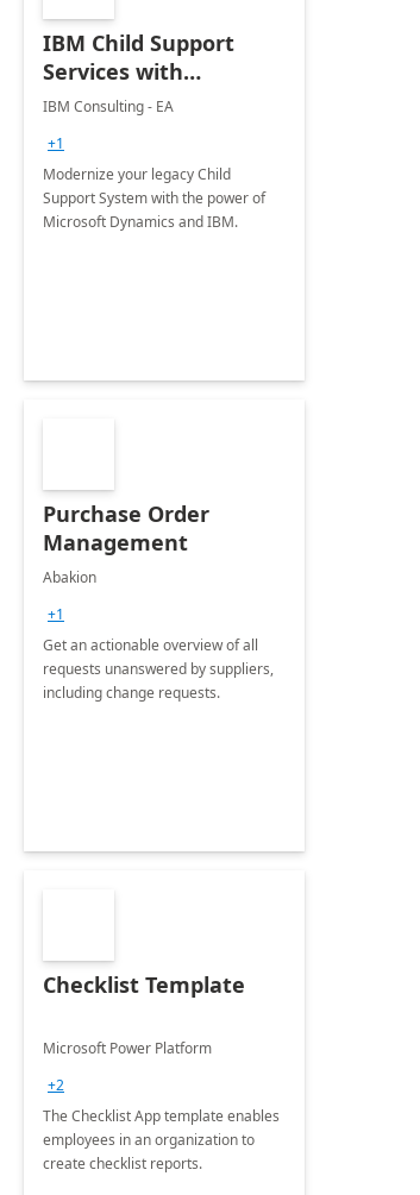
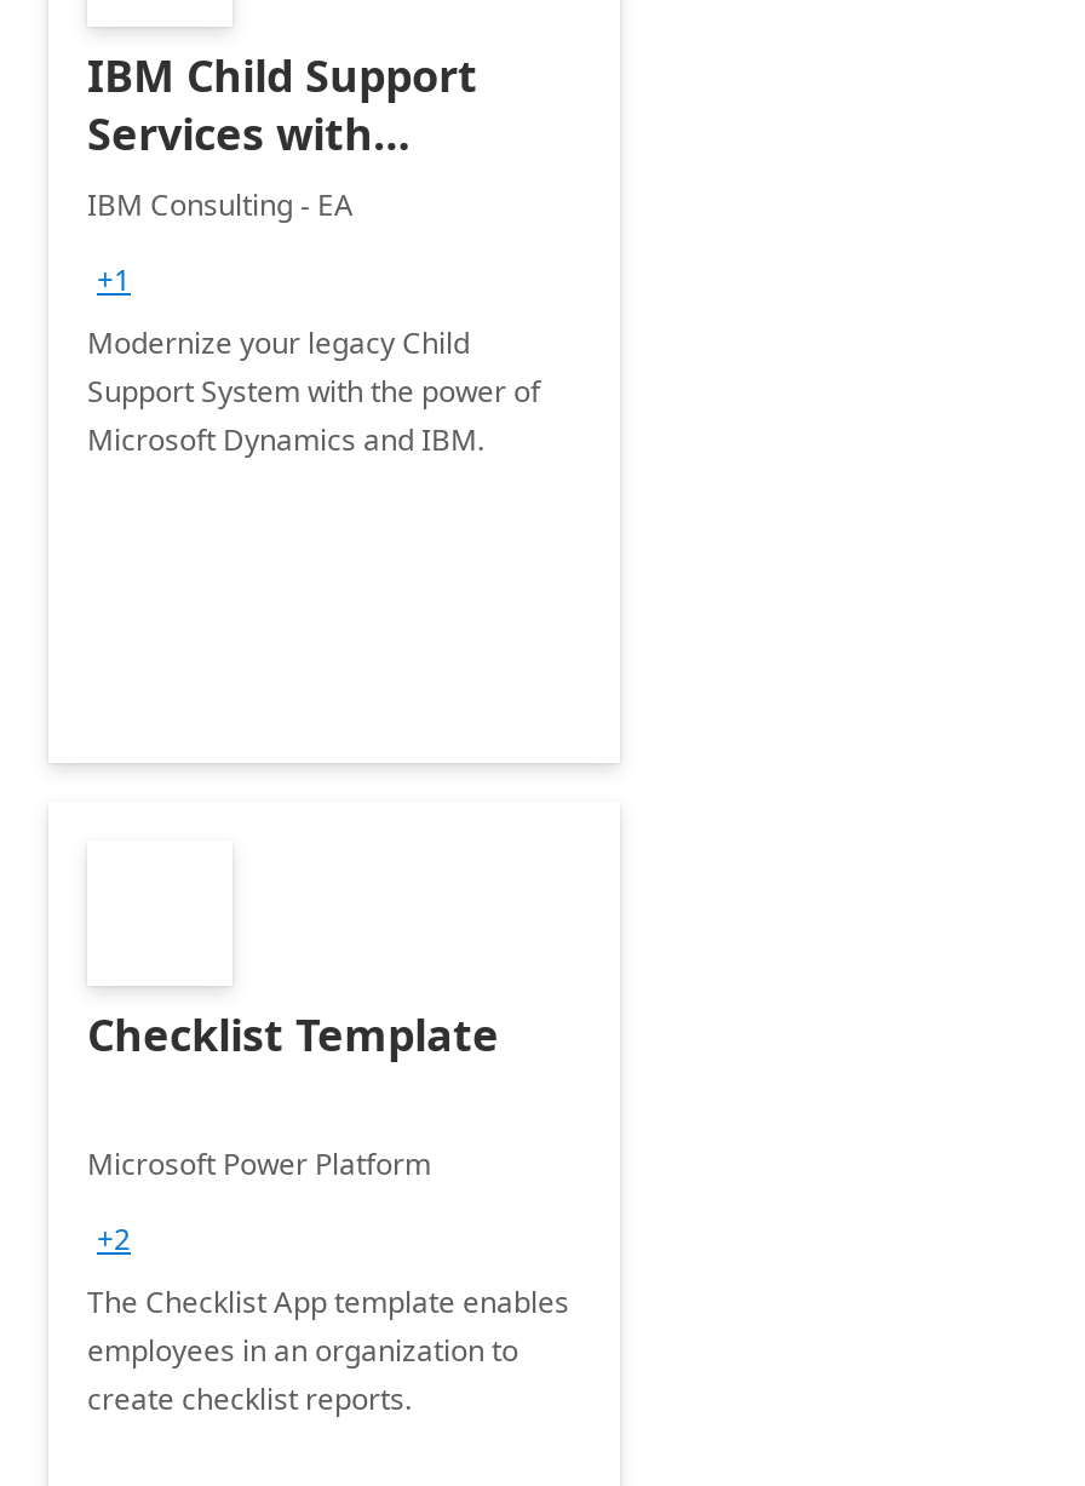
- Purchase Order
- Management
- Abakion
- +1
- Get an actionable overview of all
- requests unanswered by suppliers,
- including change requests.
